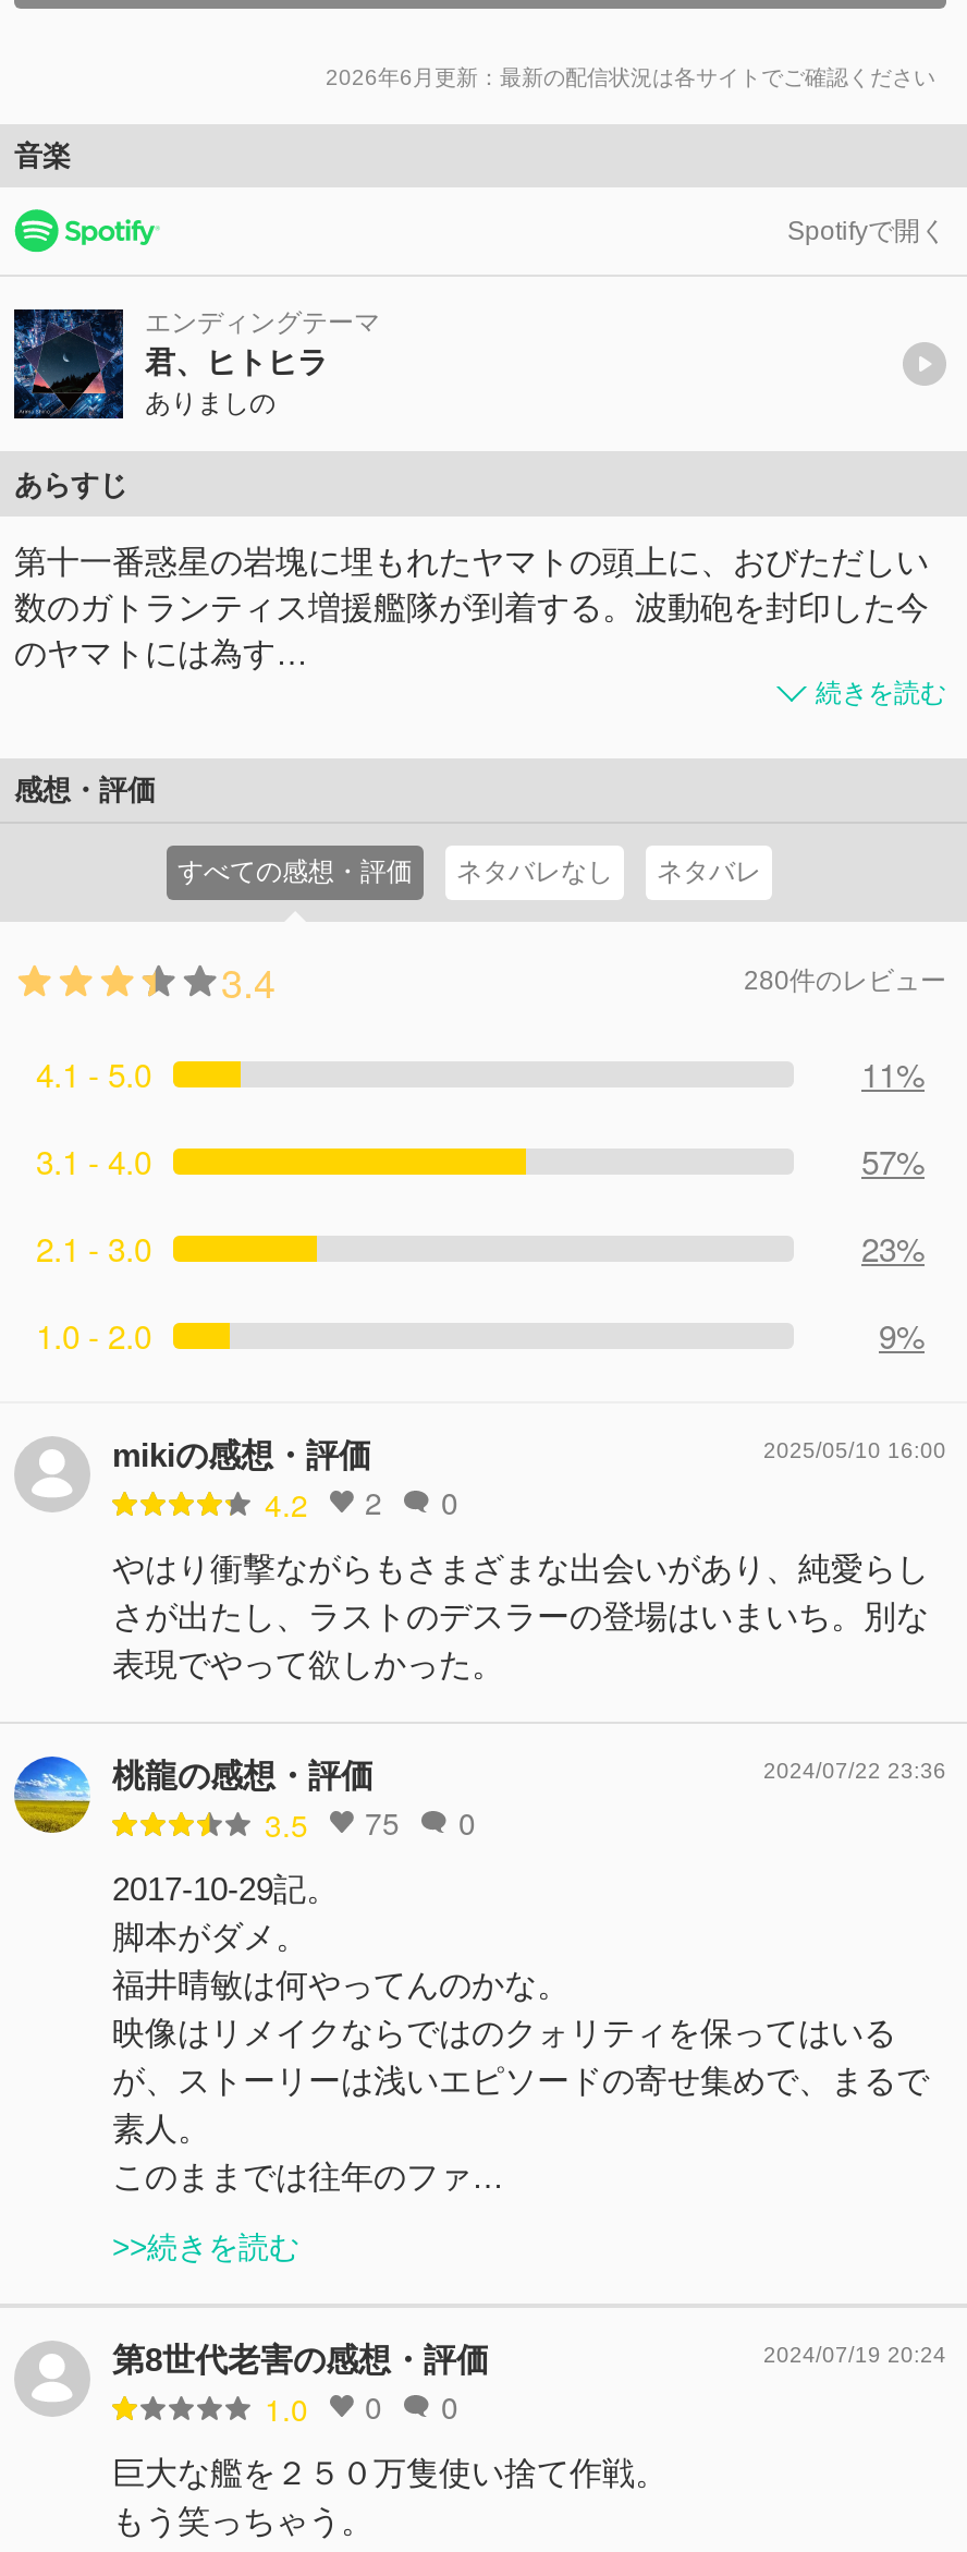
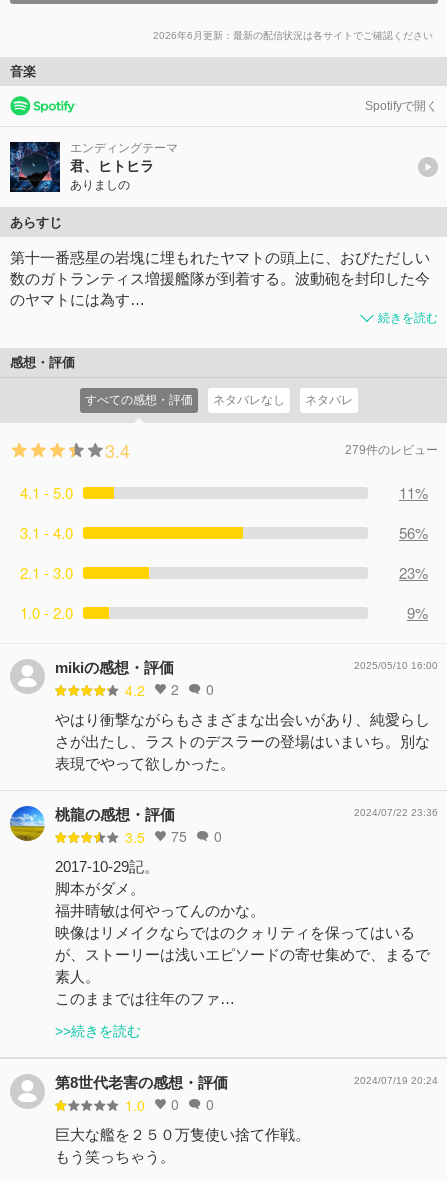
- 280件のレビュー
+ 279件のレビュー

- 57%
+ 56%
